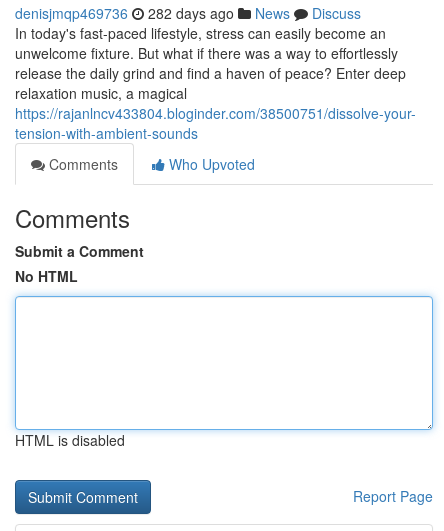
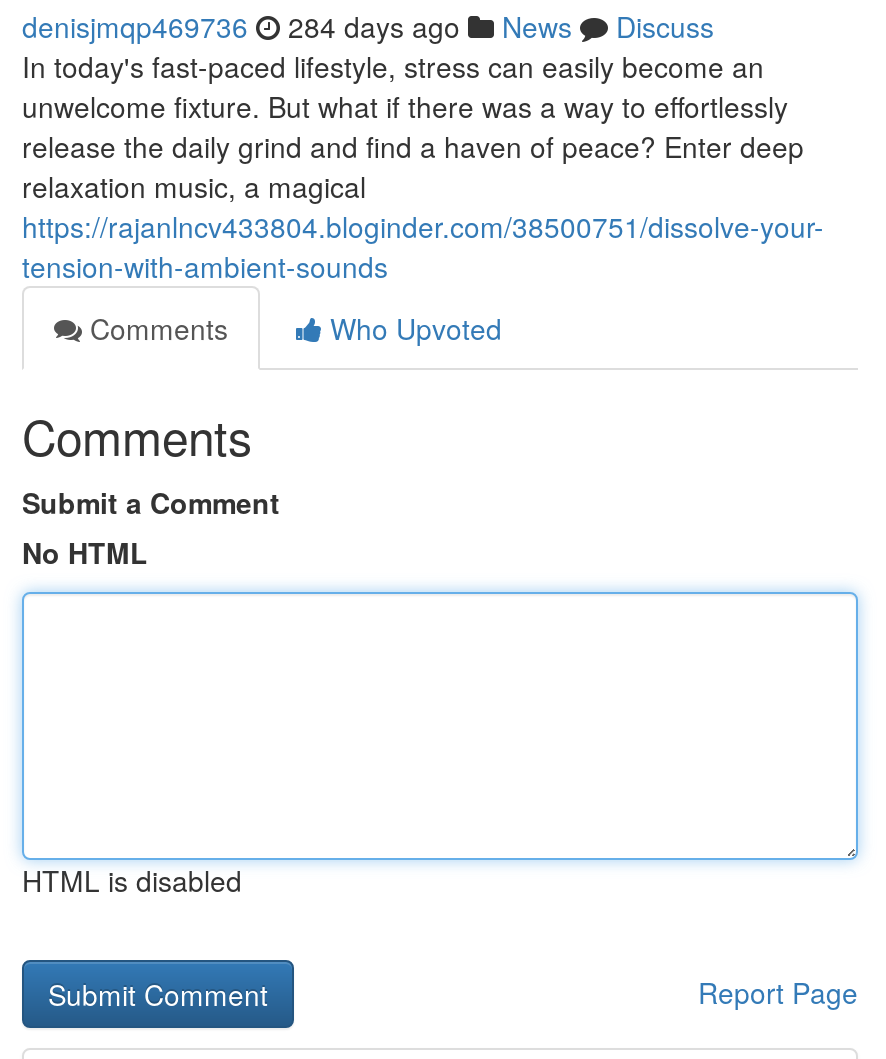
- denisjmqp469736 282 days ago News Discuss
+ denisjmqp469736 284 days ago News Discuss
